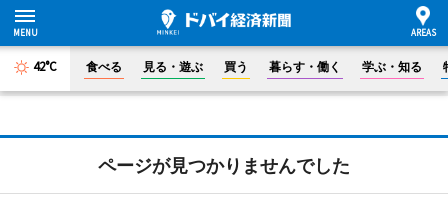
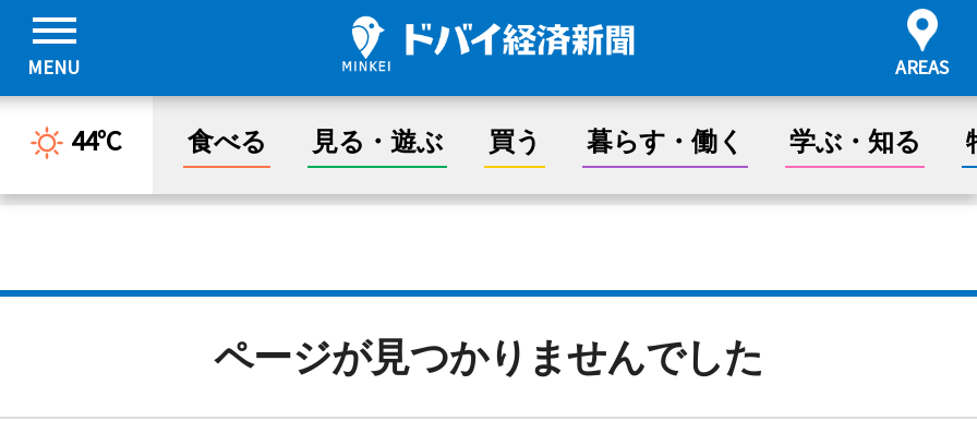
- 42°C
+ 44°C
